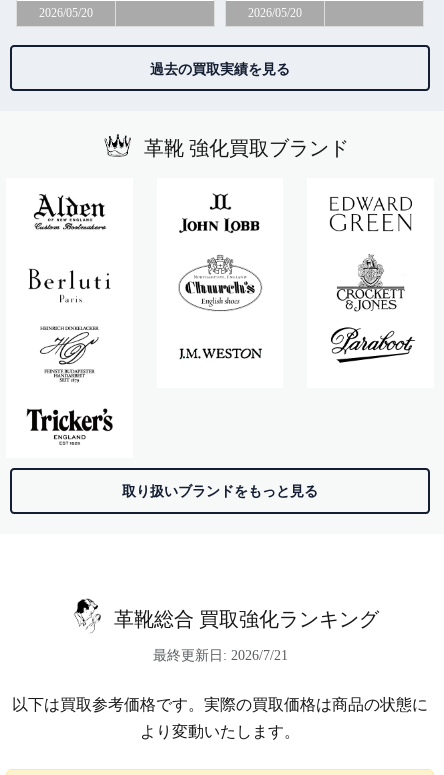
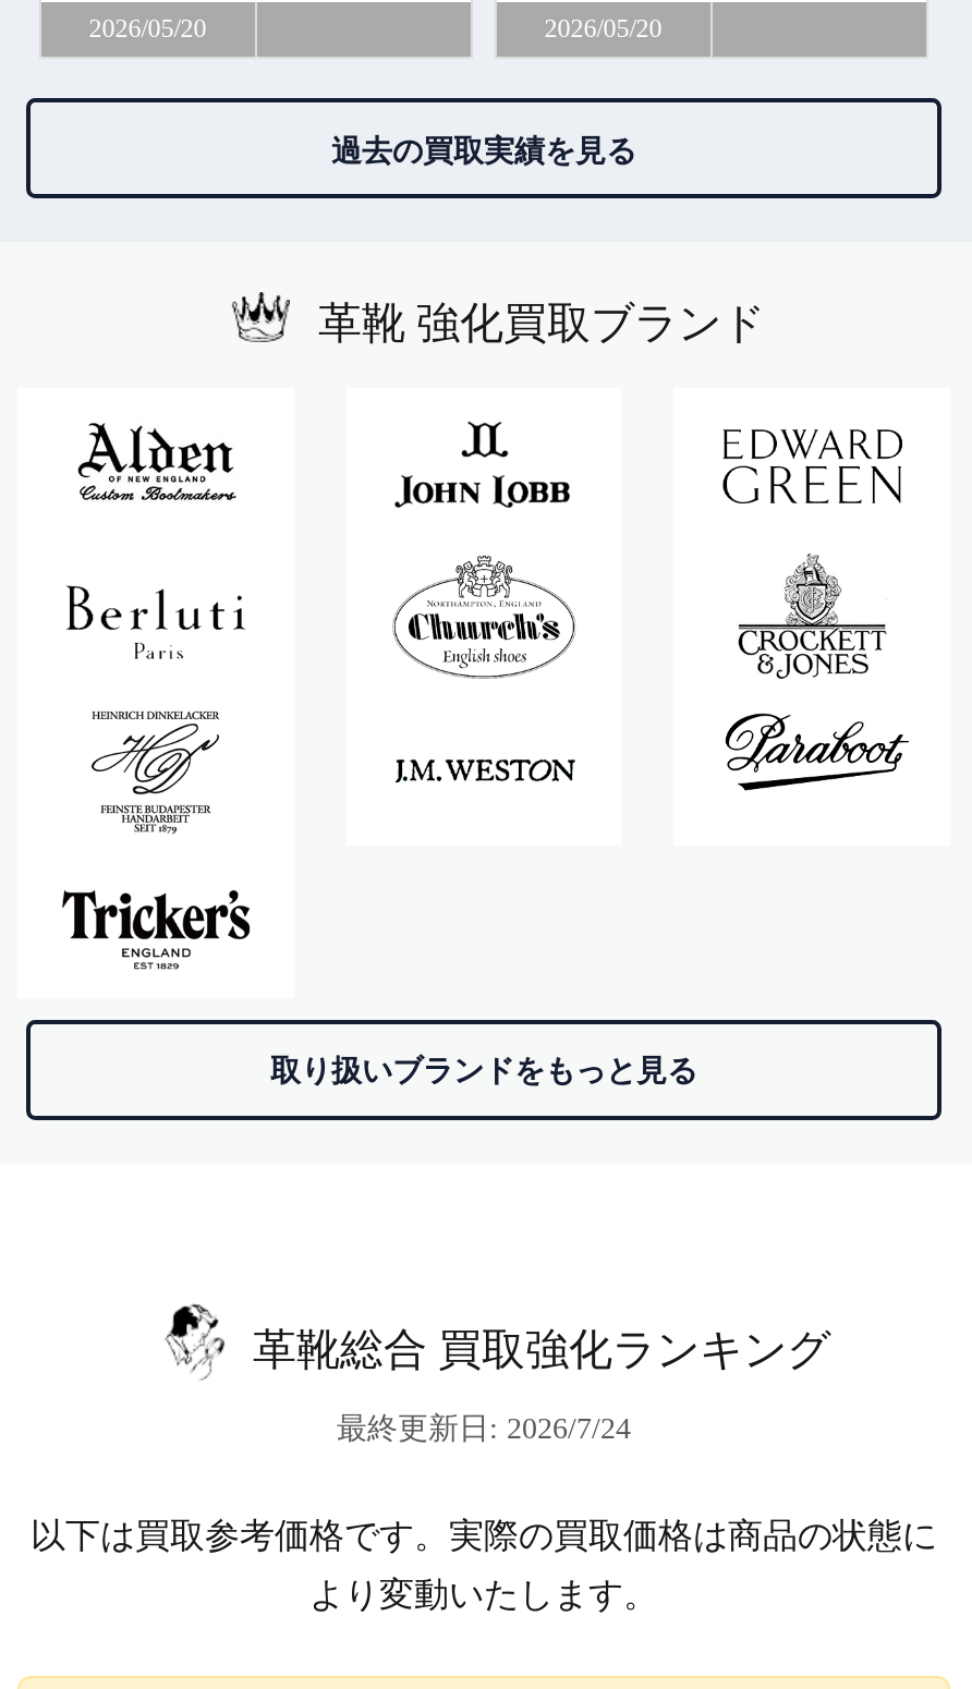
- 最終更新日: 2026/7/21
+ 最終更新日: 2026/7/24
